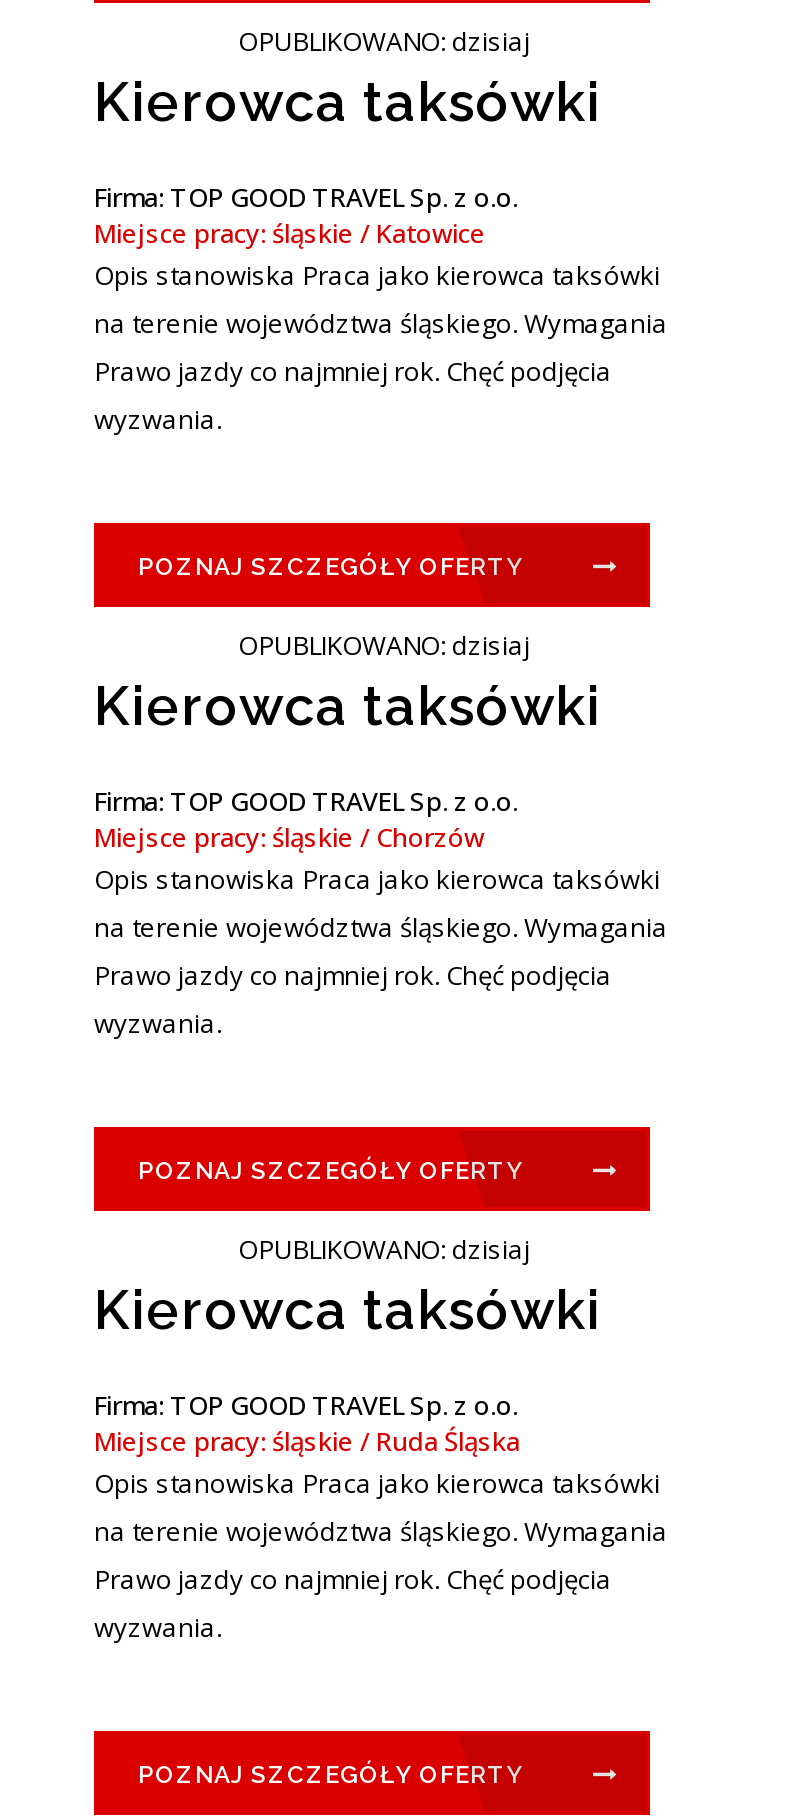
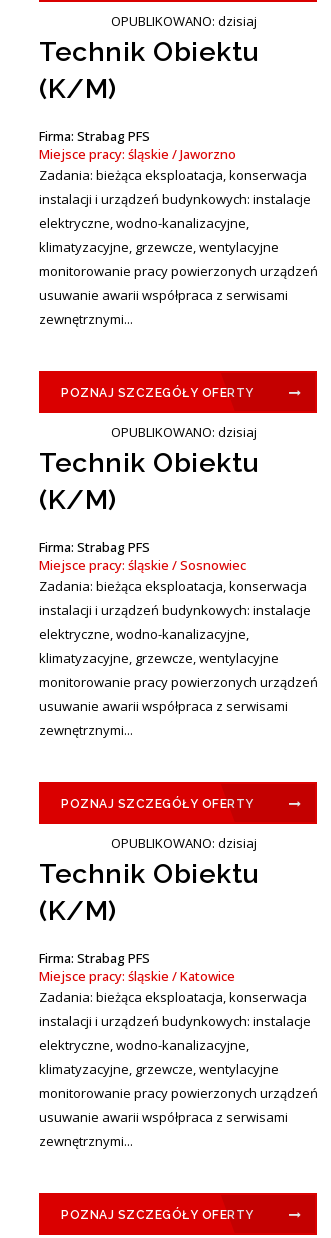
- Kierowca taksówki
+ Technik Obiektu
+ (K/M)

- Firma: TOP GOOD TRAVEL Sp. z o.o.
- Opis stanowiska Praca jako kierowca taksówki
- na terenie województwa śląskiego. Wymagania
- Prawo jazdy co najmniej rok. Chęć podjęcia
- wyzwania.
+ Firma: Strabag PFS
+ Miejsce pracy: śląskie / Jaworzno
+ Zadania: bieżąca eksploatacja, konserwacja
+ instalacji i urządzeń budynkowych: instalacje
+ elektryczne, wodno-kanalizacyjne,
+ klimatyzacyjne, grzewcze, wentylacyjne
+ monitorowanie pracy powierzonych urządzeń
+ usuwanie awarii współpraca z serwisami
+ zewnętrznymi...

moved down: Miejsce pracy: śląskie / Katowice

- Kierowca taksówki
+ Technik Obiektu
+ (K/M)

- Firma: TOP GOOD TRAVEL Sp. z o.o.
- Miejsce pracy: śląskie / Chorzów
- Opis stanowiska Praca jako kierowca taksówki
- na terenie województwa śląskiego. Wymagania
- Prawo jazdy co najmniej rok. Chęć podjęcia
- wyzwania.
+ Firma: Strabag PFS
+ Miejsce pracy: śląskie / Sosnowiec
+ Zadania: bieżąca eksploatacja, konserwacja
+ instalacji i urządzeń budynkowych: instalacje
+ elektryczne, wodno-kanalizacyjne,
+ klimatyzacyjne, grzewcze, wentylacyjne
+ monitorowanie pracy powierzonych urządzeń
+ usuwanie awarii współpraca z serwisami
+ zewnętrznymi...

- Kierowca taksówki
+ Technik Obiektu
+ (K/M)

- Firma: TOP GOOD TRAVEL Sp. z o.o.
- Miejsce pracy: śląskie / Ruda Śląska
- Opis stanowiska Praca jako kierowca taksówki
- na terenie województwa śląskiego. Wymagania
- Prawo jazdy co najmniej rok. Chęć podjęcia
- wyzwania.
+ Firma: Strabag PFS
+ Zadania: bieżąca eksploatacja, konserwacja
+ instalacji i urządzeń budynkowych: instalacje
+ elektryczne, wodno-kanalizacyjne,
+ klimatyzacyjne, grzewcze, wentylacyjne
+ monitorowanie pracy powierzonych urządzeń
+ usuwanie awarii współpraca z serwisami
+ zewnętrznymi...
